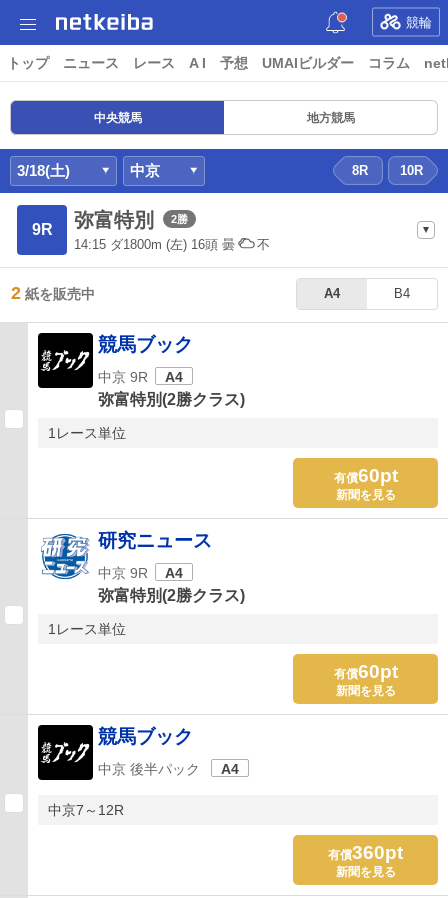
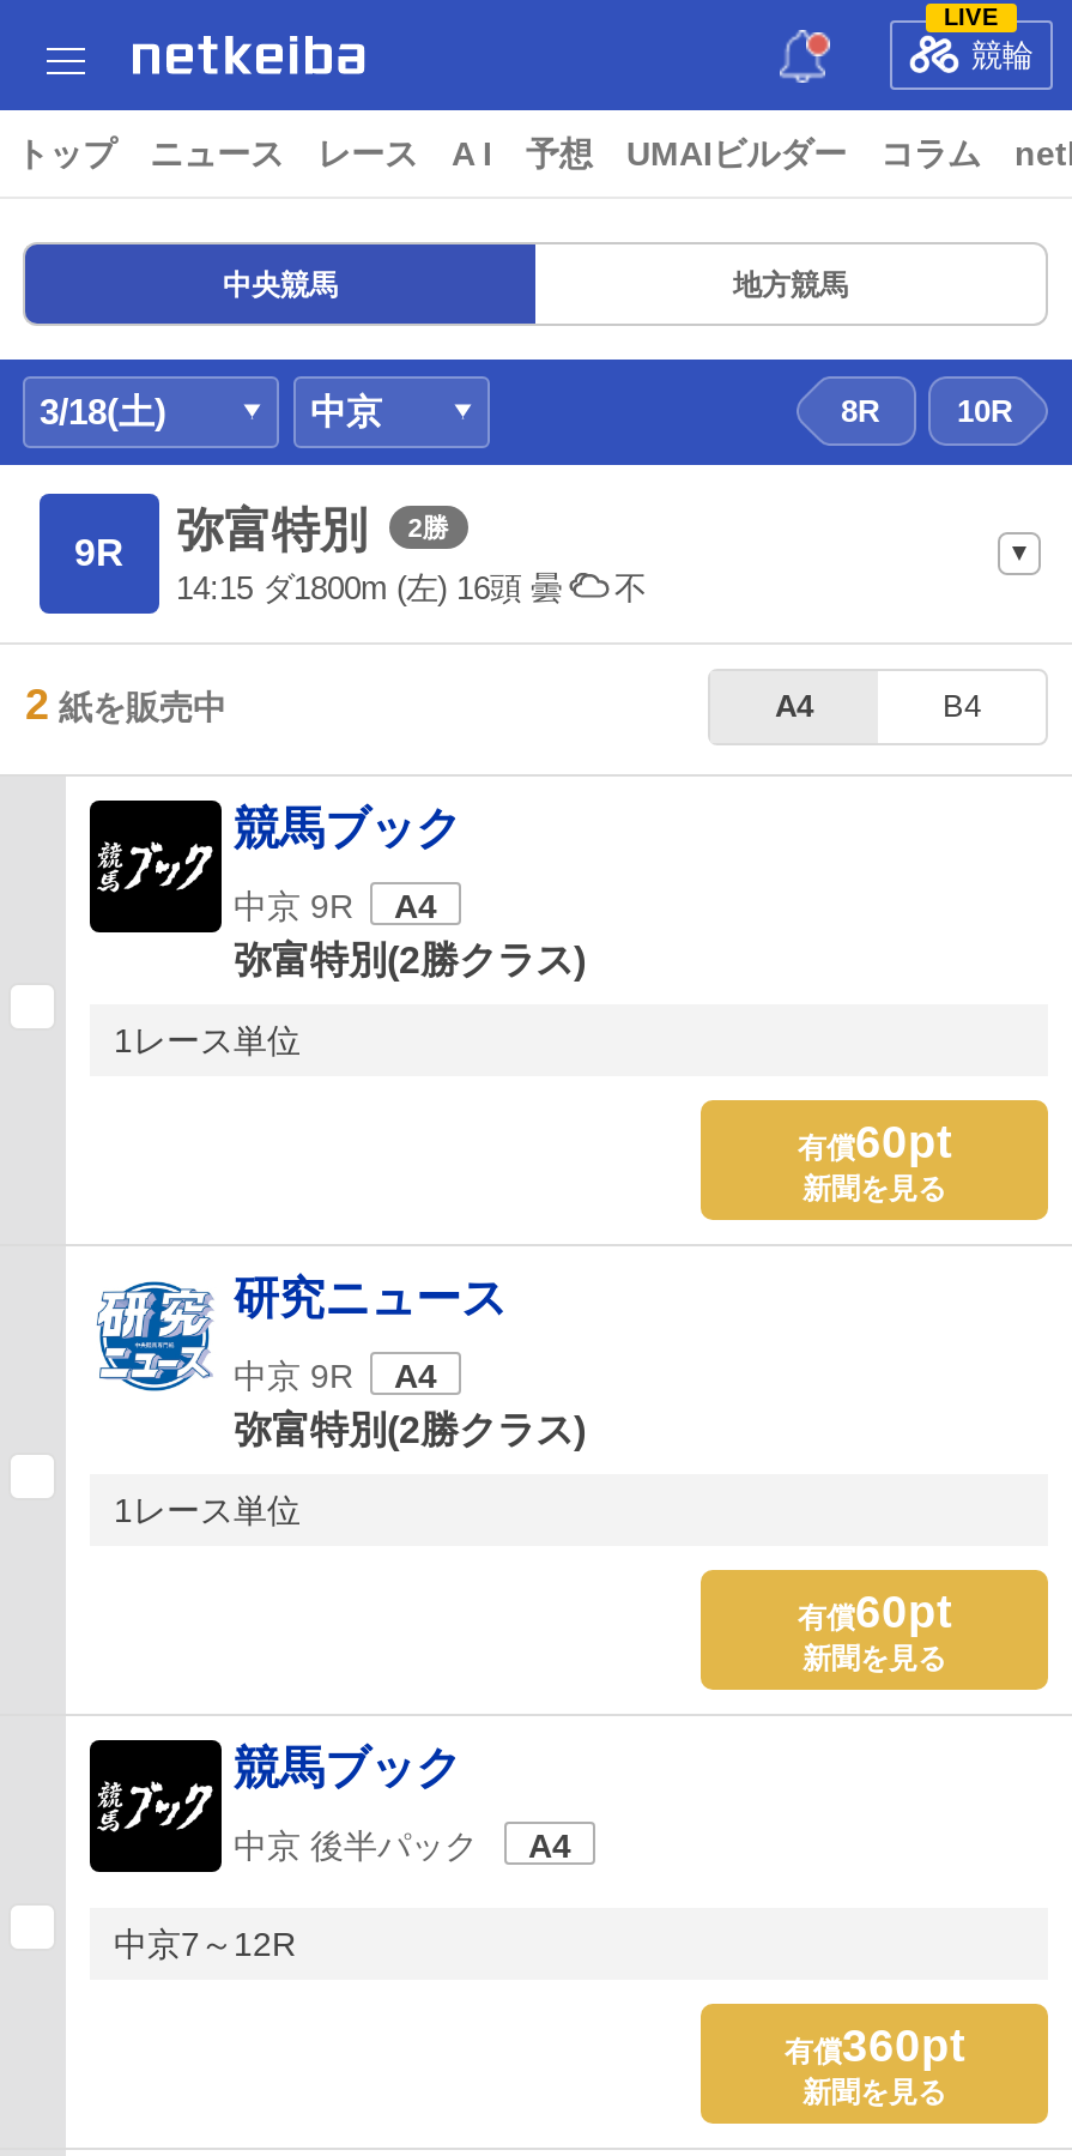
+ LIVE
